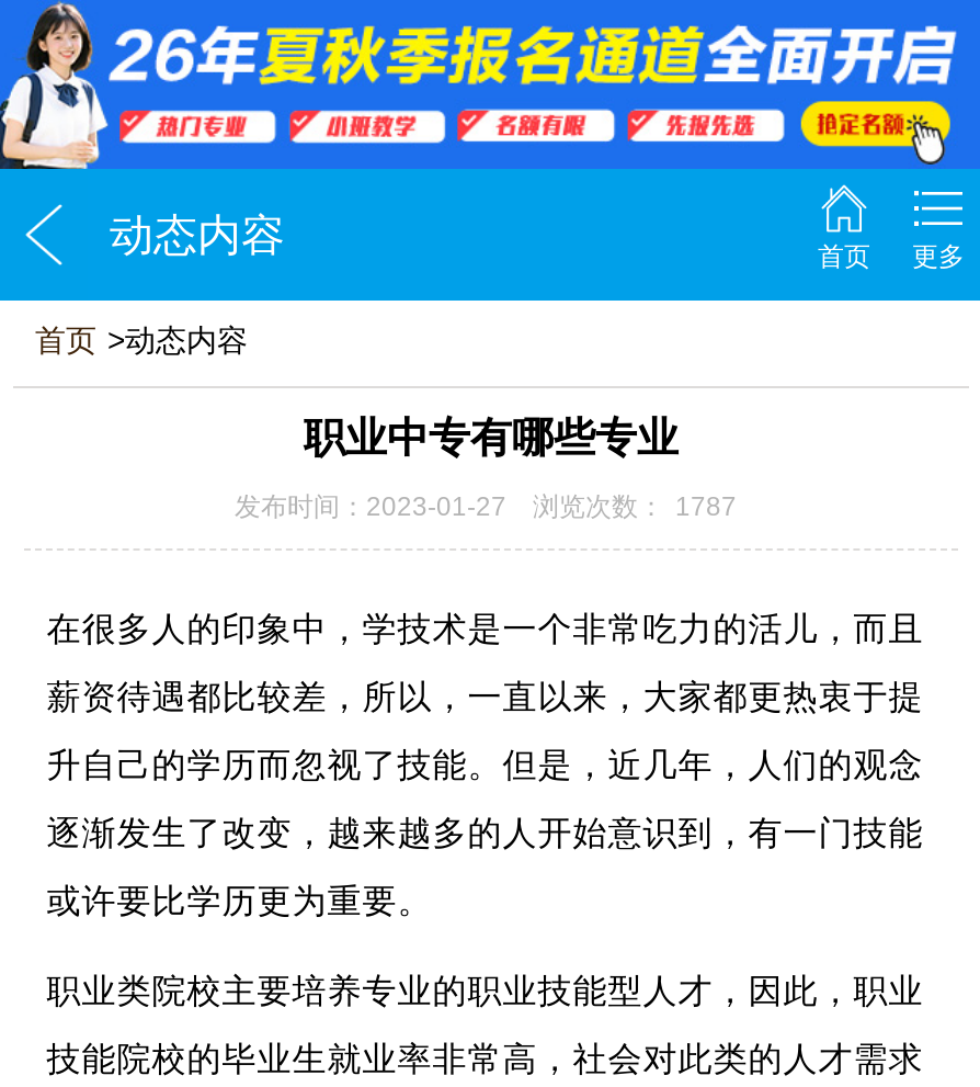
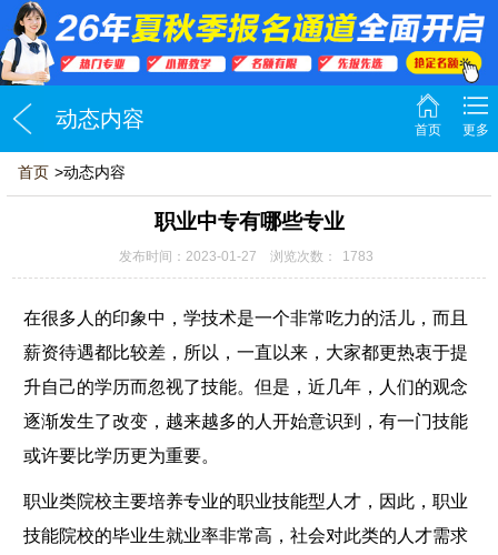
- 发布时间：2023-01-27 浏览次数： 1787
+ 发布时间：2023-01-27 浏览次数： 1783
